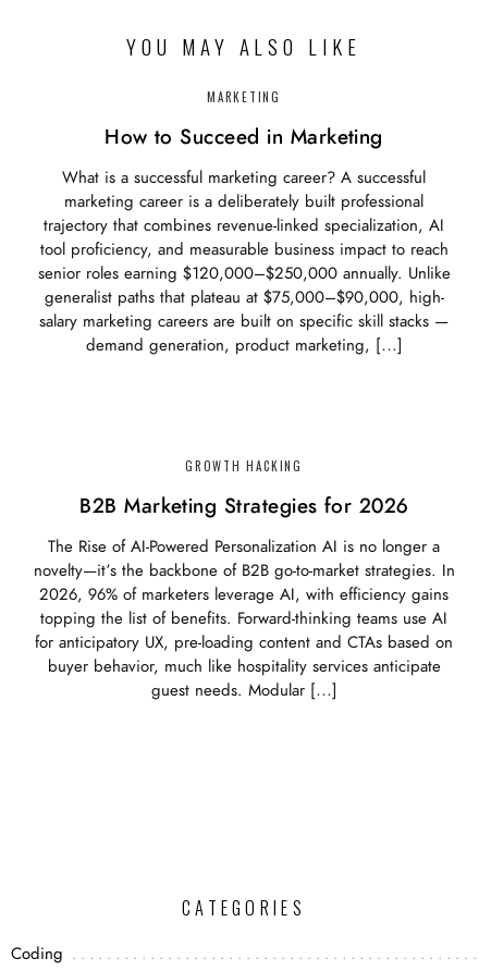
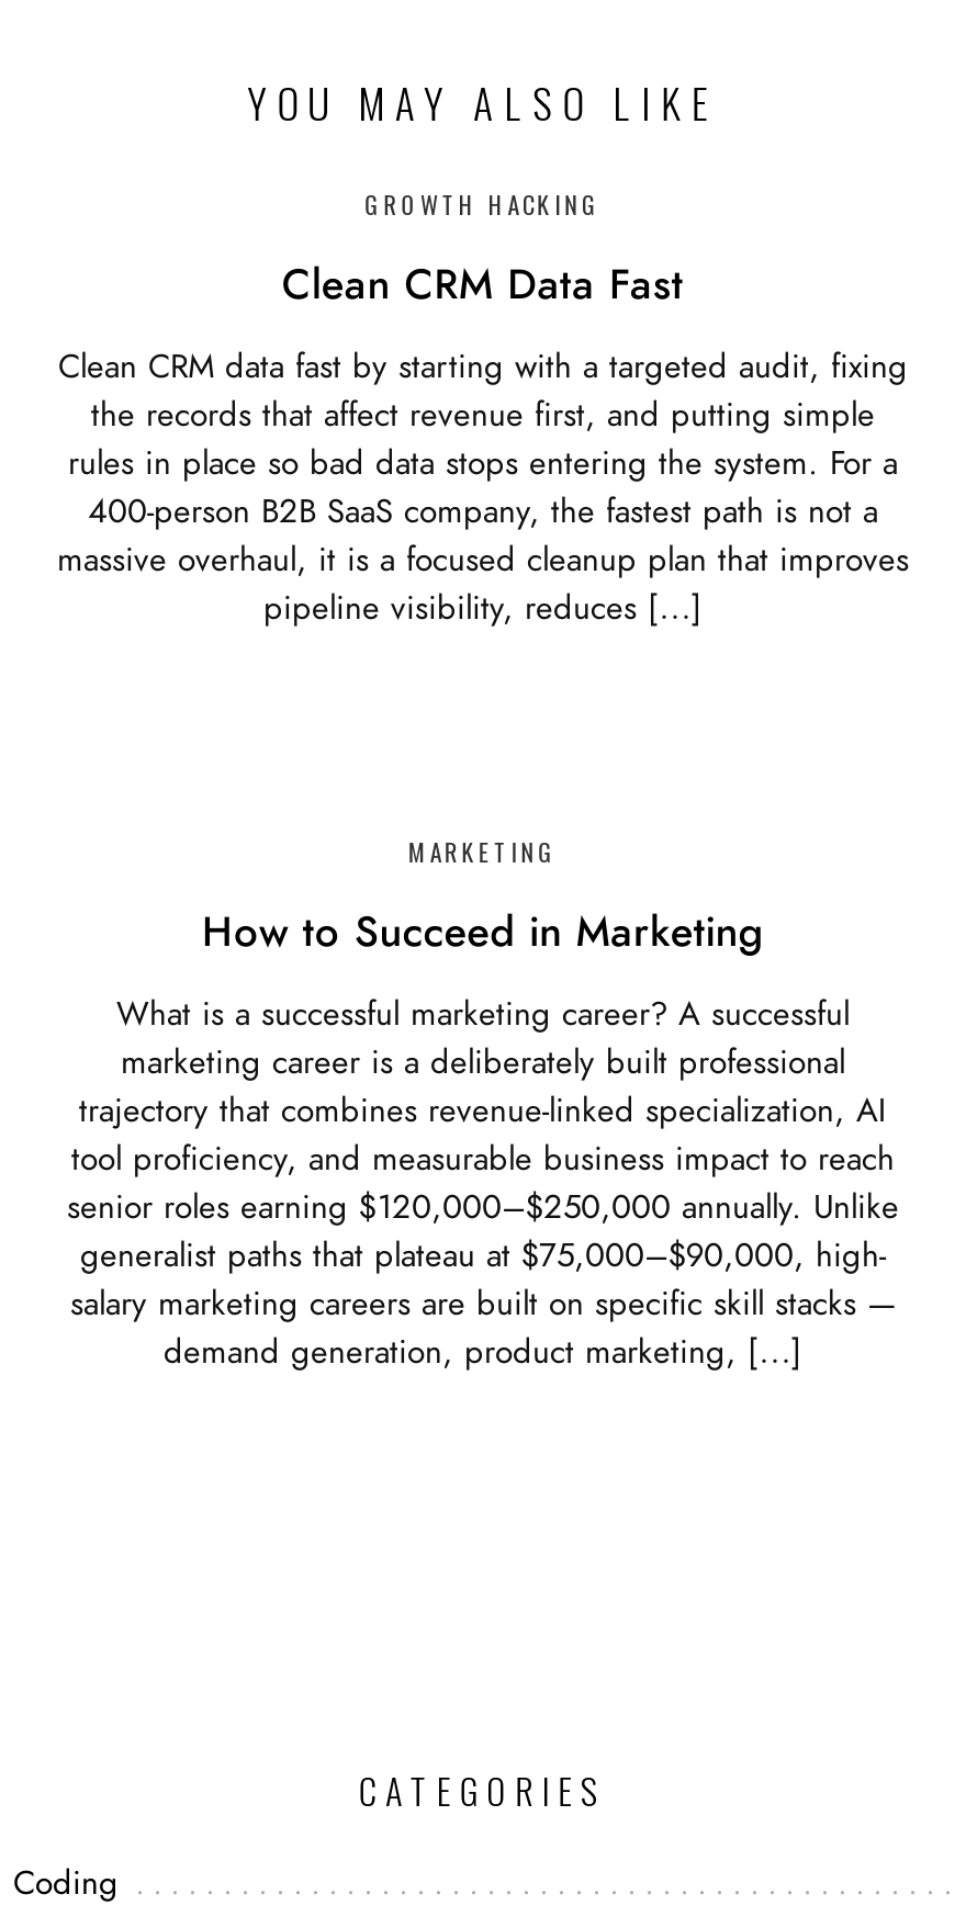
+ Clean CRM Data Fast
+ Clean CRM data fast by starting with a targeted audit, fixing
+ the records that affect revenue first, and putting simple
+ rules in place so bad data stops entering the system. For a
+ 400-person B2B SaaS company, the fastest path is not a
+ massive overhaul, it is a focused cleanup plan that improves
+ pipeline visibility, reduces […]

moved down: MARKETING | How to Succeed in Marketing | What is a successful marketing career? A successful | ... | salary marketing careers are built on specific skill stacks — | demand generation, product marketing, […]

moved up: GROWTH HACKING

- B2B Marketing Strategies for 2026
- The Rise of AI-Powered Personalization AI is no longer a
- novelty—it’s the backbone of B2B go-to-market strategies. In
- 2026, 96% of marketers leverage AI, with efficiency gains
- topping the list of benefits. Forward-thinking teams use AI
- for anticipatory UX, pre-loading content and CTAs based on
- buyer behavior, much like hospitality services anticipate
- guest needs. Modular […]
